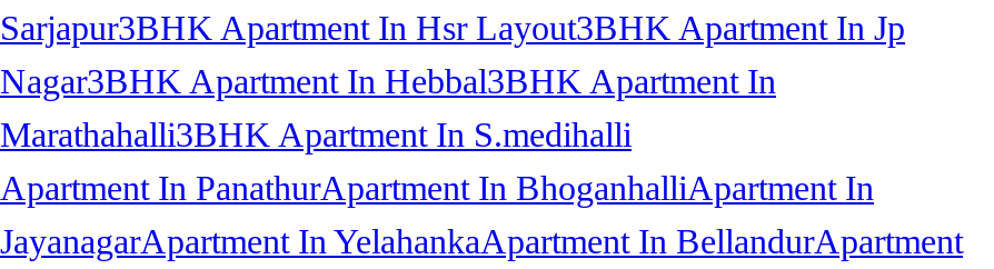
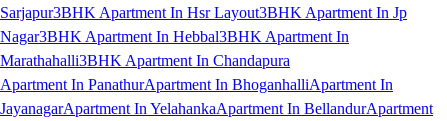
- Marathahalli3BHK Apartment In S.medihalli
+ Marathahalli3BHK Apartment In Chandapura
